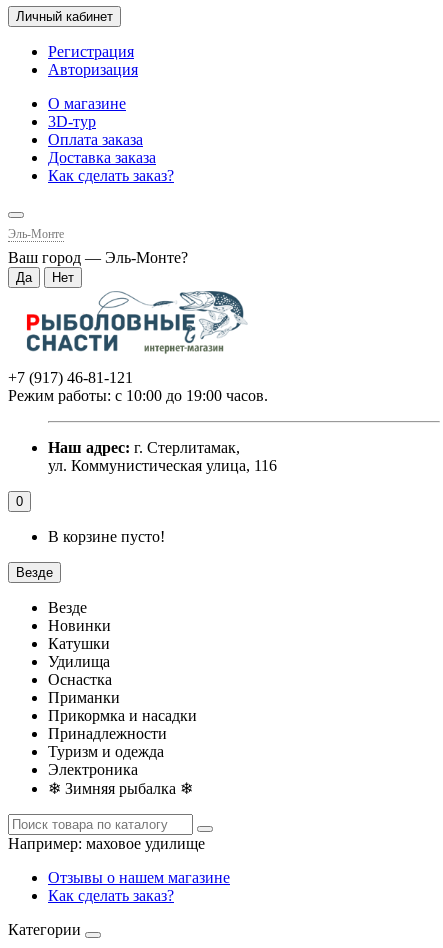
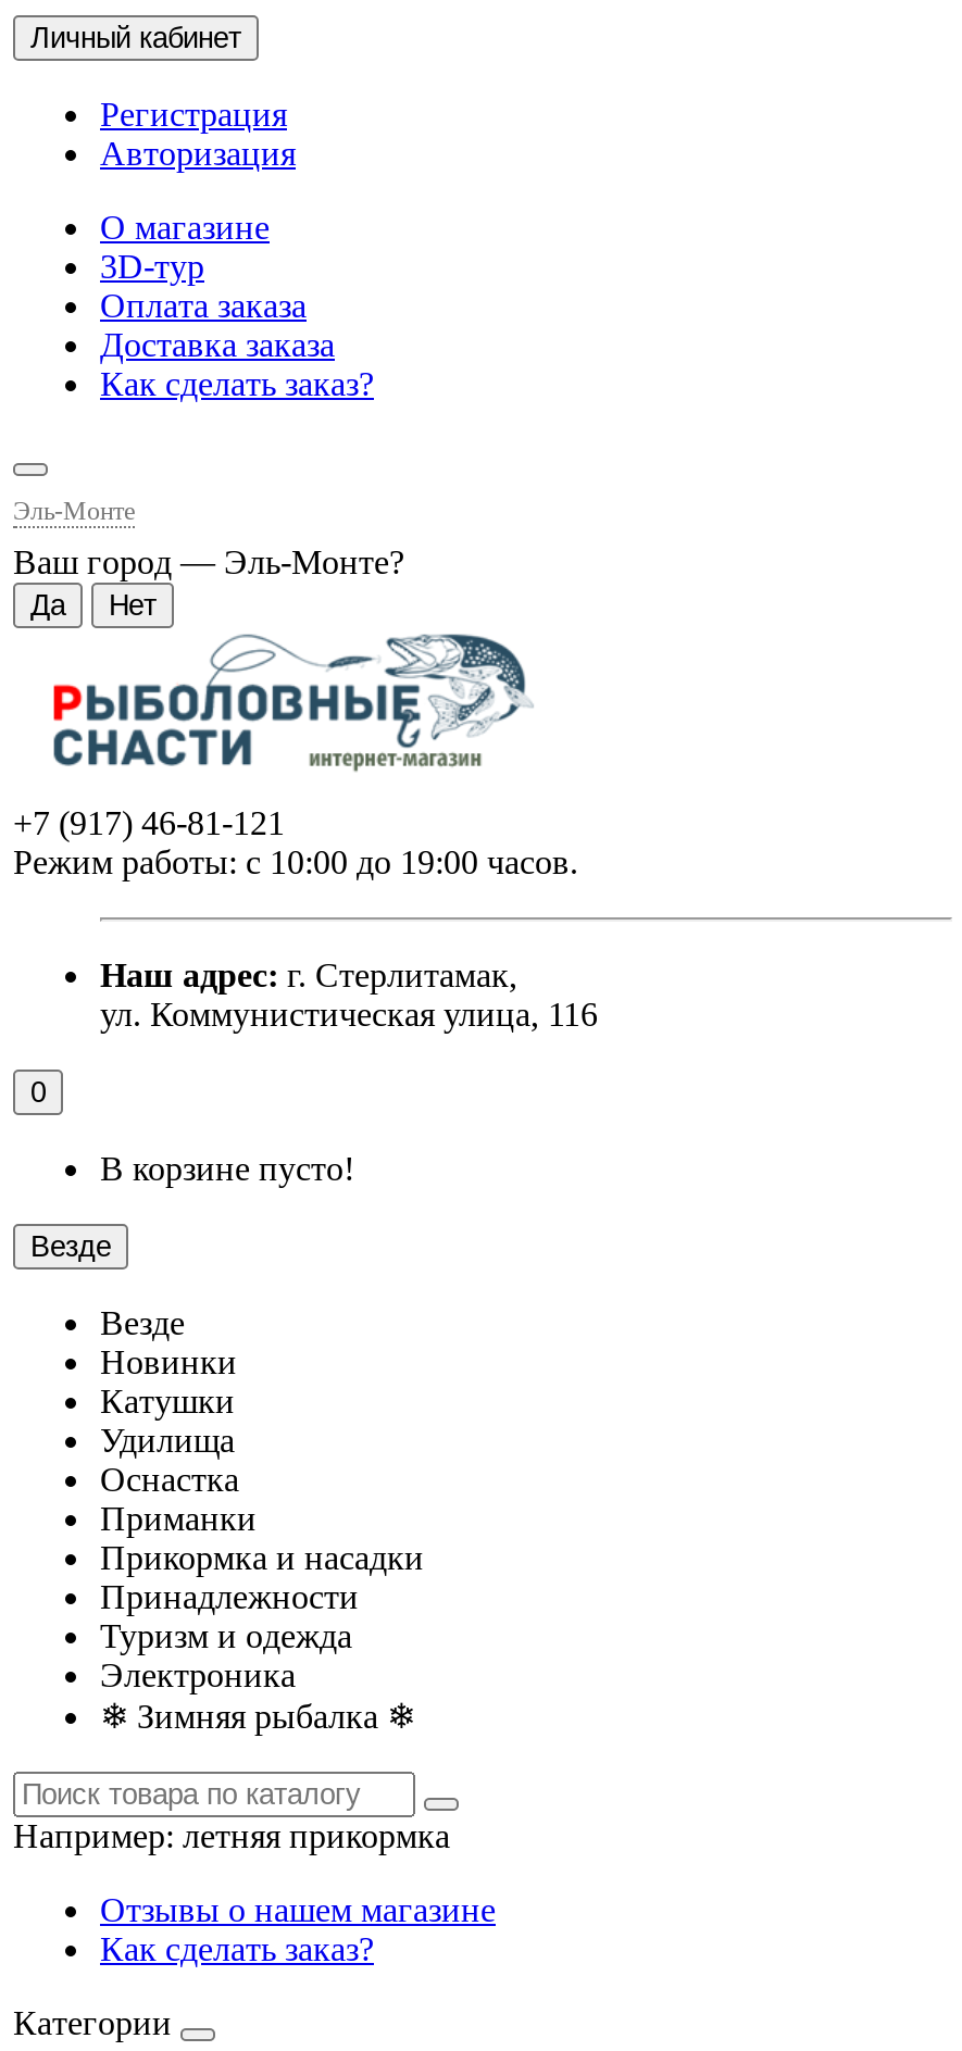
- Например:маховое удилище
+ Например:летняя прикормка
